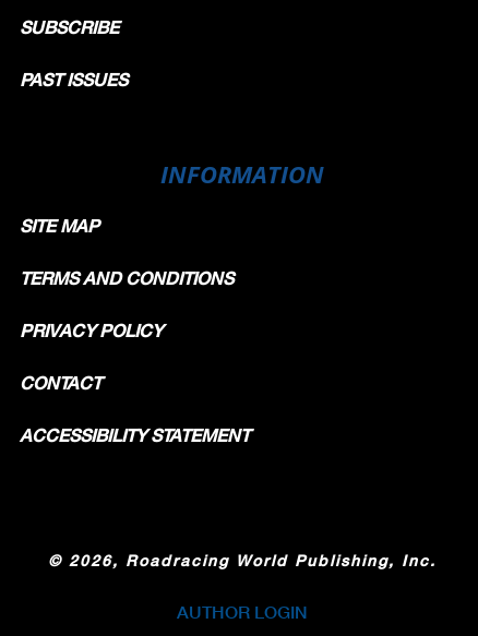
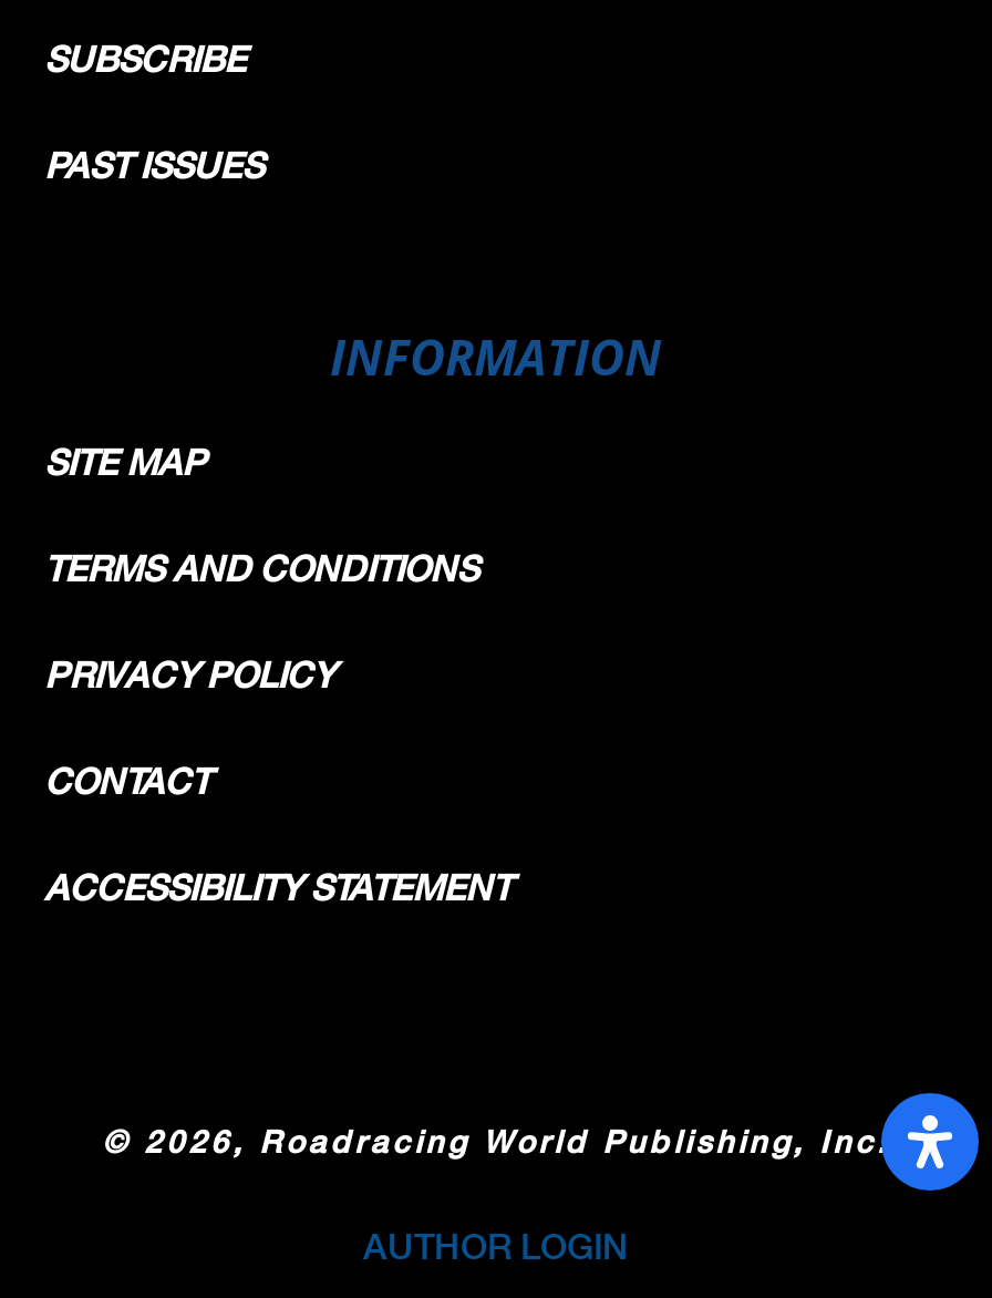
+ [image]
